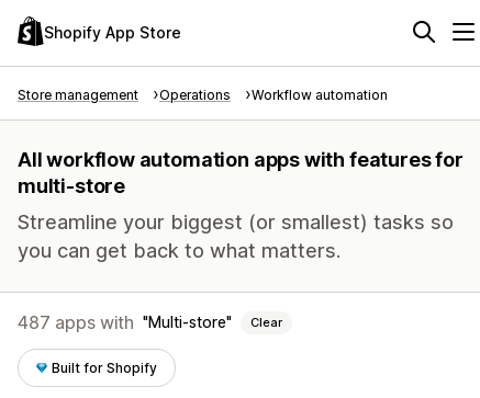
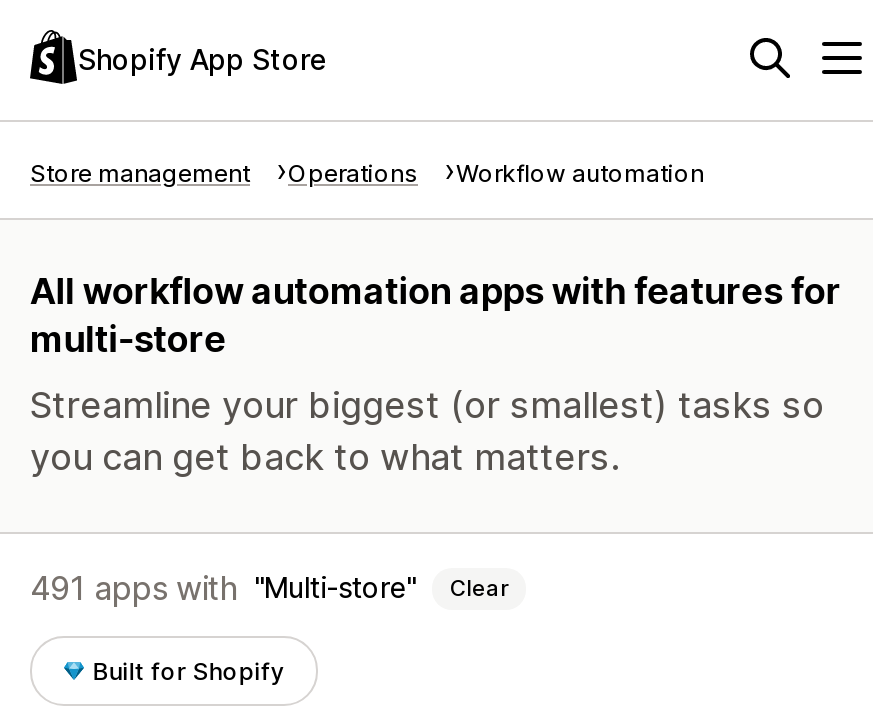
- 487 apps with Multi-store Clear
+ 491 apps with Multi-store Clear
